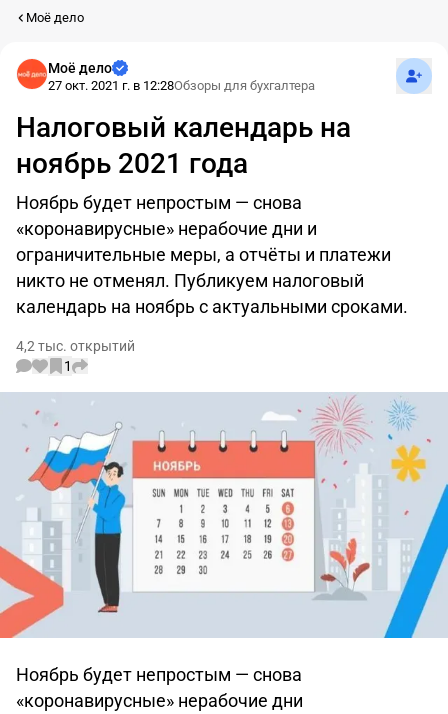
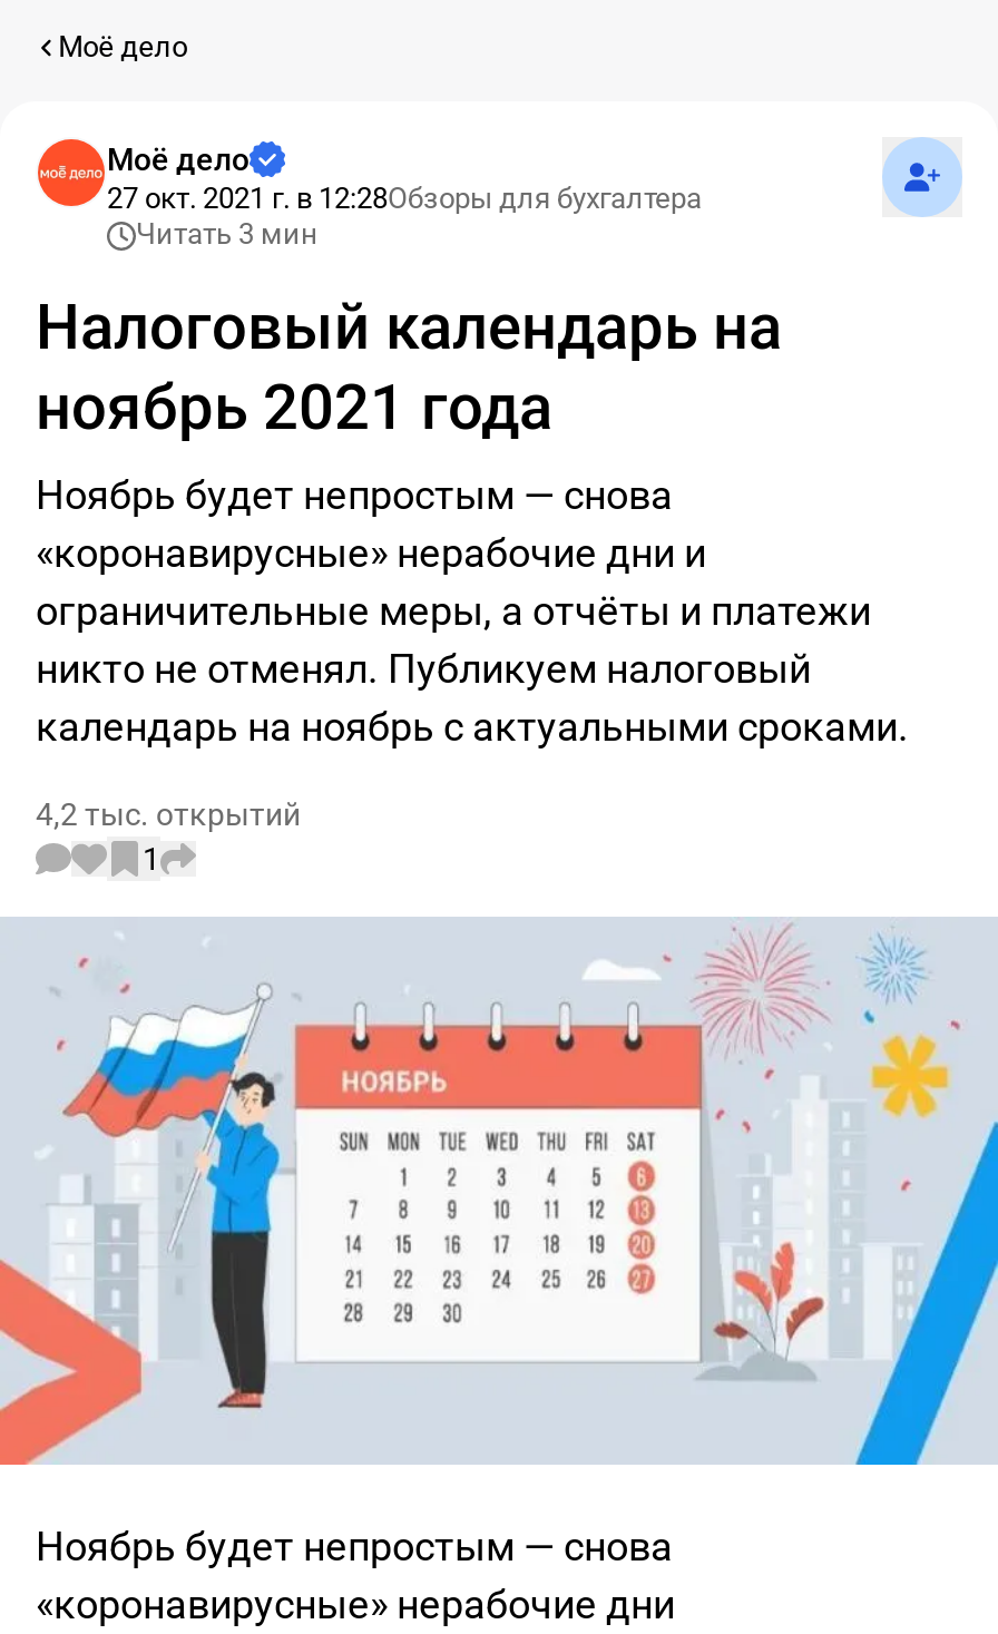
+ Читать 3 мин
